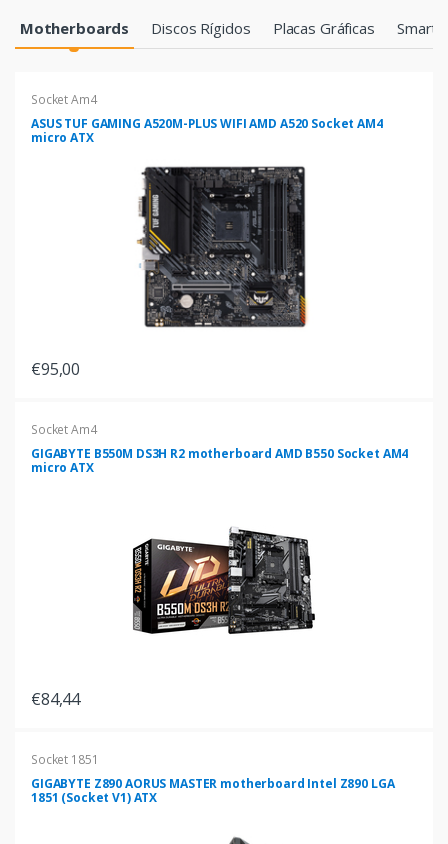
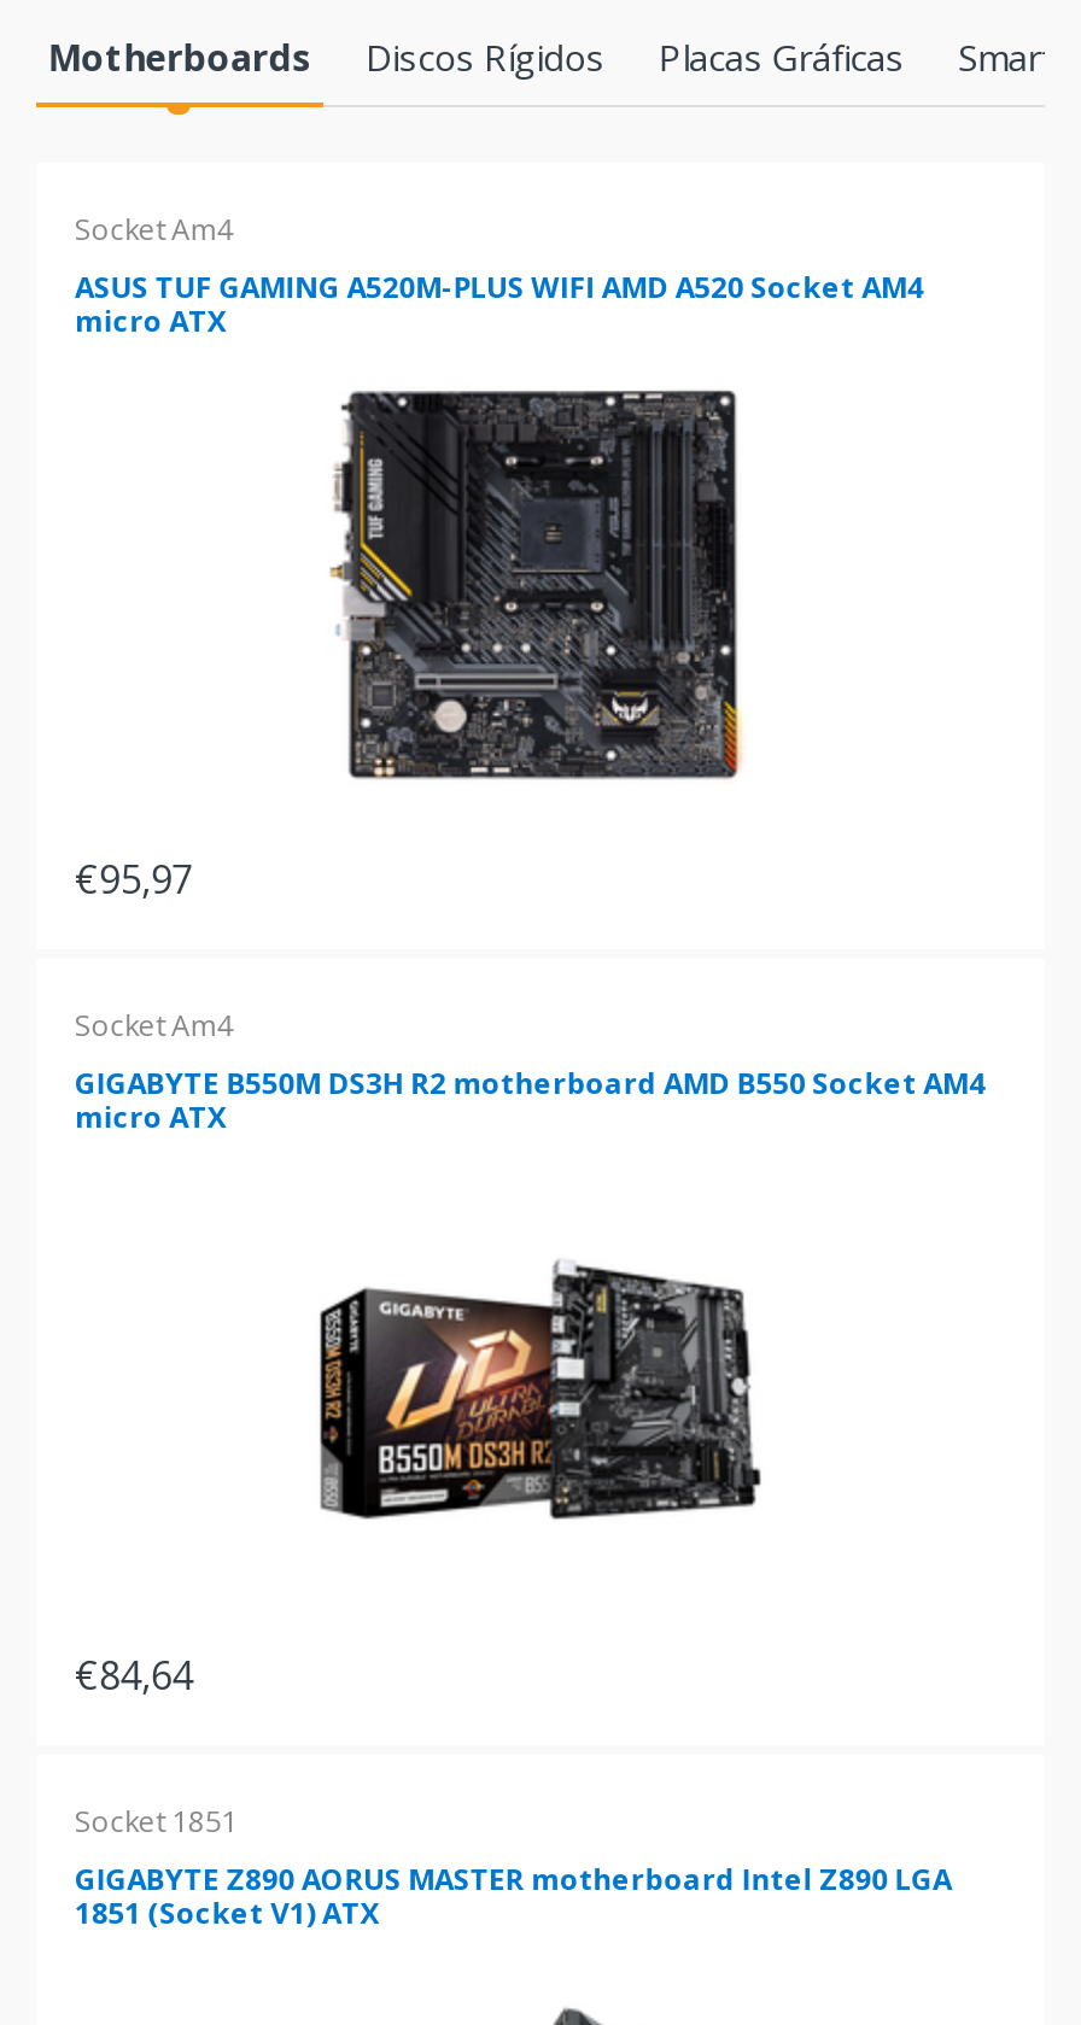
- €95,00
+ €95,97

- €84,44
+ €84,64
